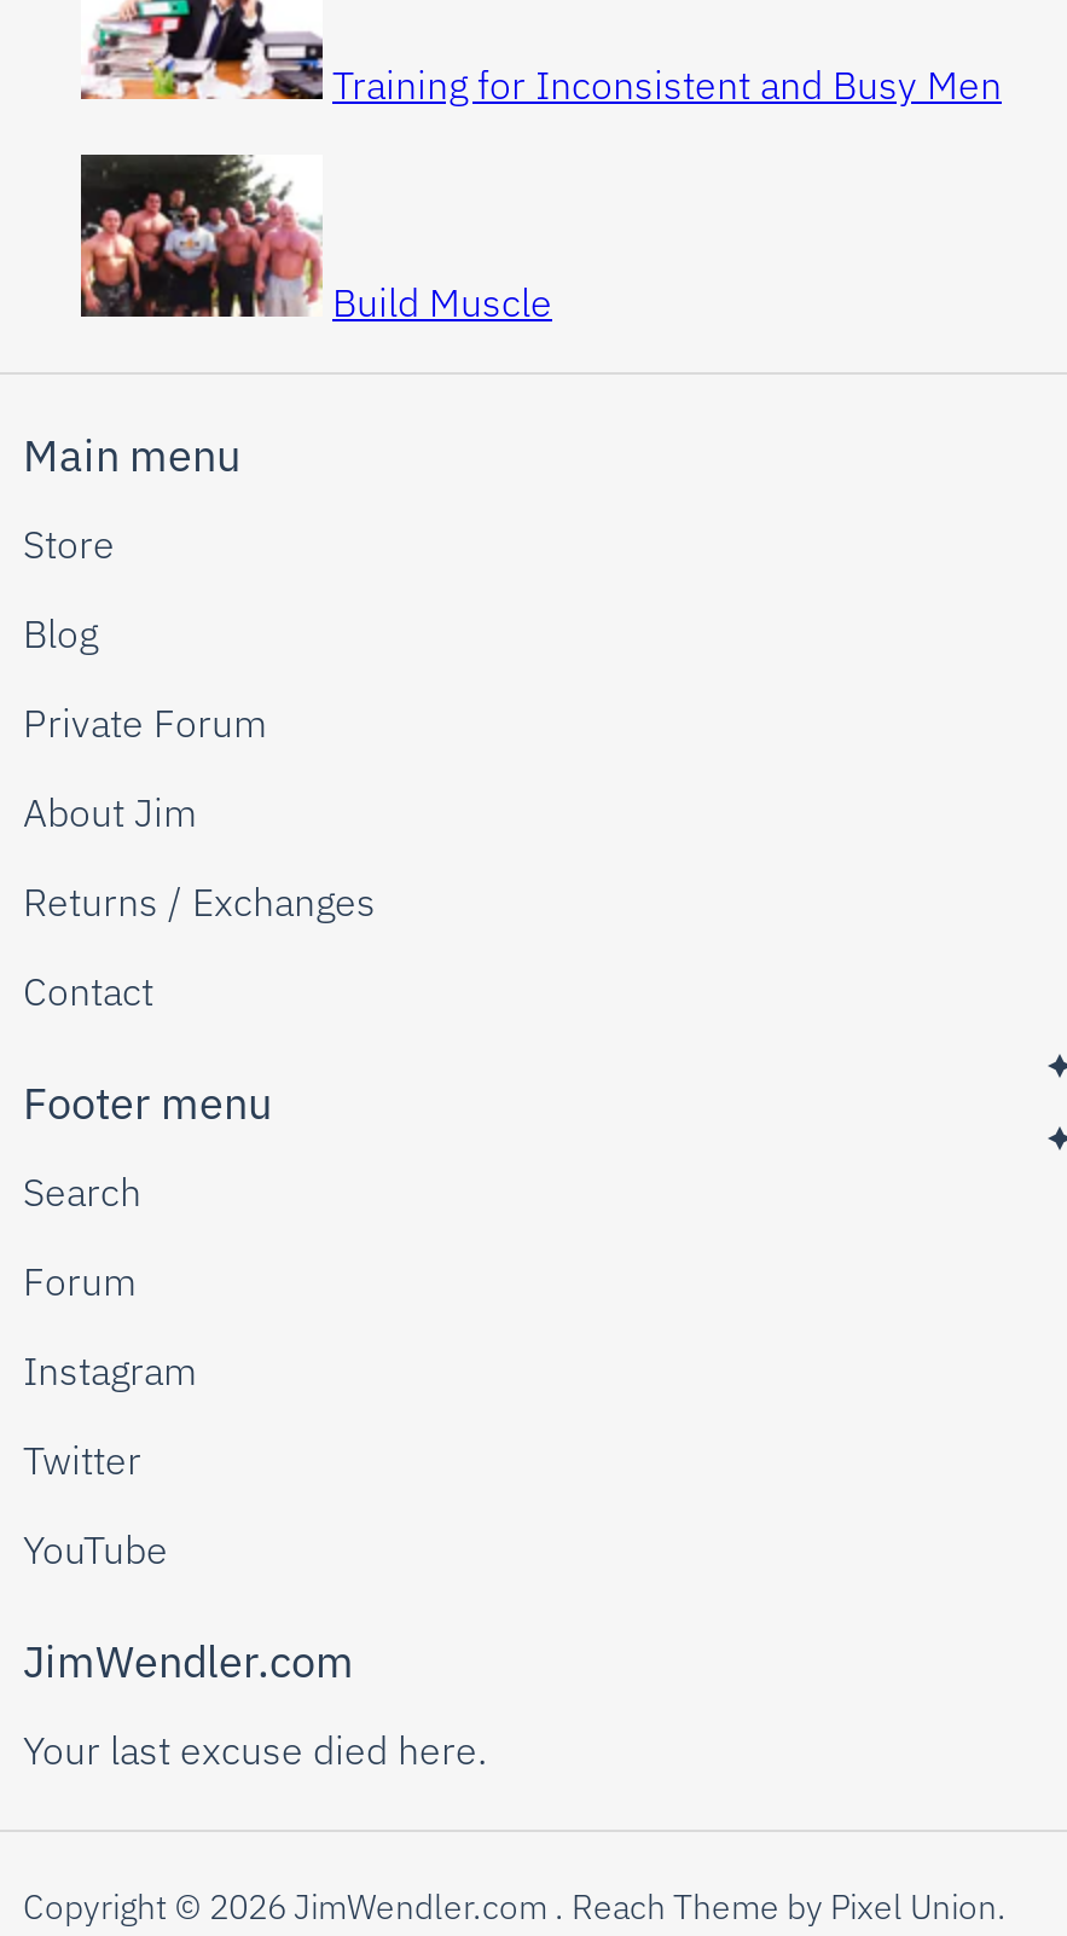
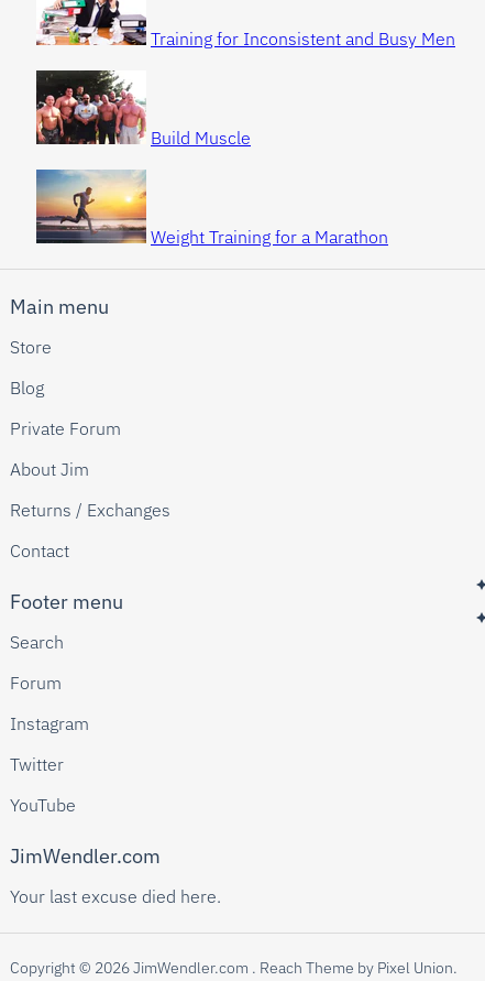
+ [image]
+ Weight Training for a Marathon
